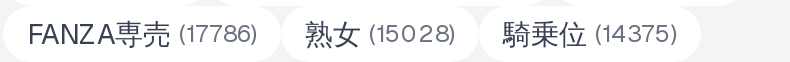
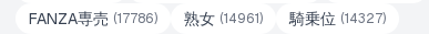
- 熟女 (15028)
- 騎乗位 (14375)
+ 熟女 (14961)
+ 騎乗位 (14327)
